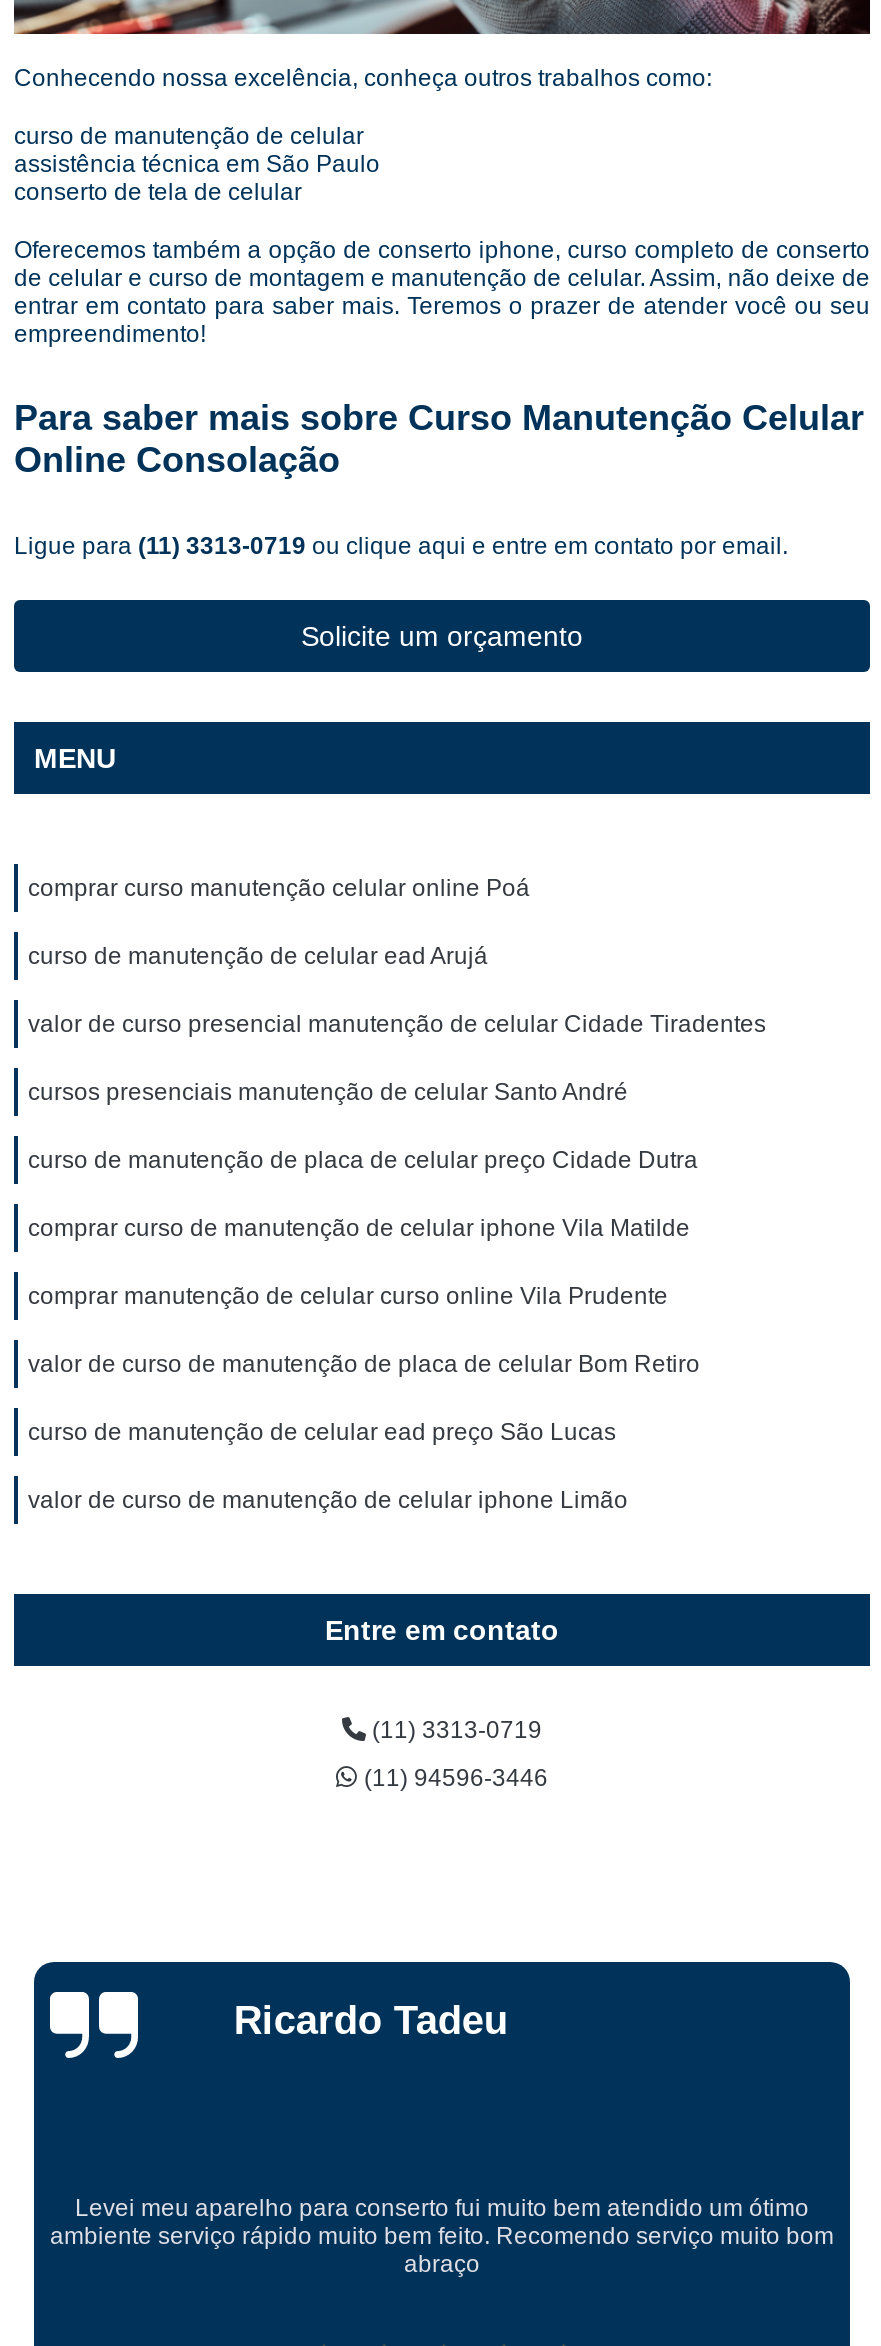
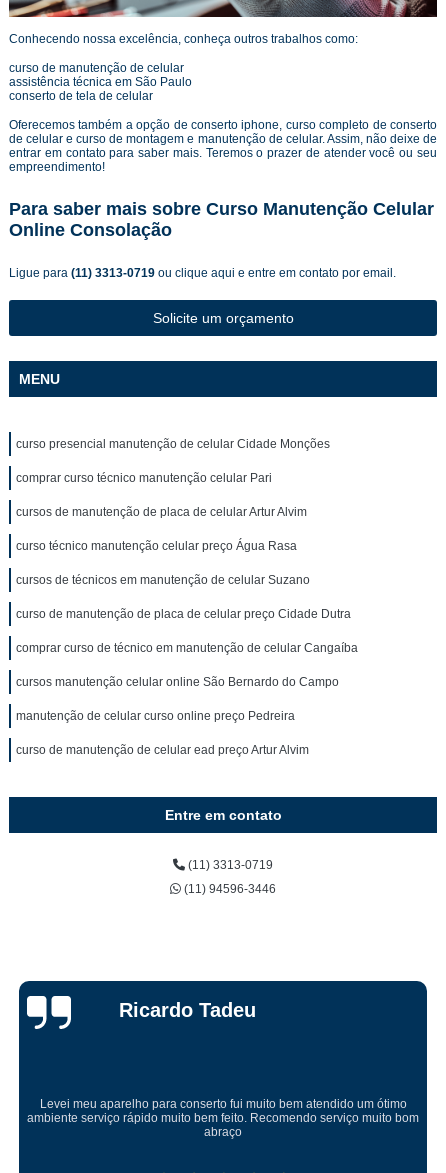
- comprar curso manutenção celular online Poá
- curso de manutenção de celular ead Arujá
- valor de curso presencial manutenção de celular Cidade Tiradentes
- cursos presenciais manutenção de celular Santo André
+ curso presencial manutenção de celular Cidade Monções
+ comprar curso técnico manutenção celular Pari
+ cursos de manutenção de placa de celular Artur Alvim
+ curso técnico manutenção celular preço Água Rasa
+ cursos de técnicos em manutenção de celular Suzano

moved down: curso de manutenção de placa de celular preço Cidade Dutra

- comprar curso de manutenção de celular iphone Vila Matilde
- comprar manutenção de celular curso online Vila Prudente
- valor de curso de manutenção de placa de celular Bom Retiro
- curso de manutenção de celular ead preço São Lucas
- valor de curso de manutenção de celular iphone Limão
+ comprar curso de técnico em manutenção de celular Cangaíba
+ cursos manutenção celular online São Bernardo do Campo
+ manutenção de celular curso online preço Pedreira
+ curso de manutenção de celular ead preço Artur Alvim
